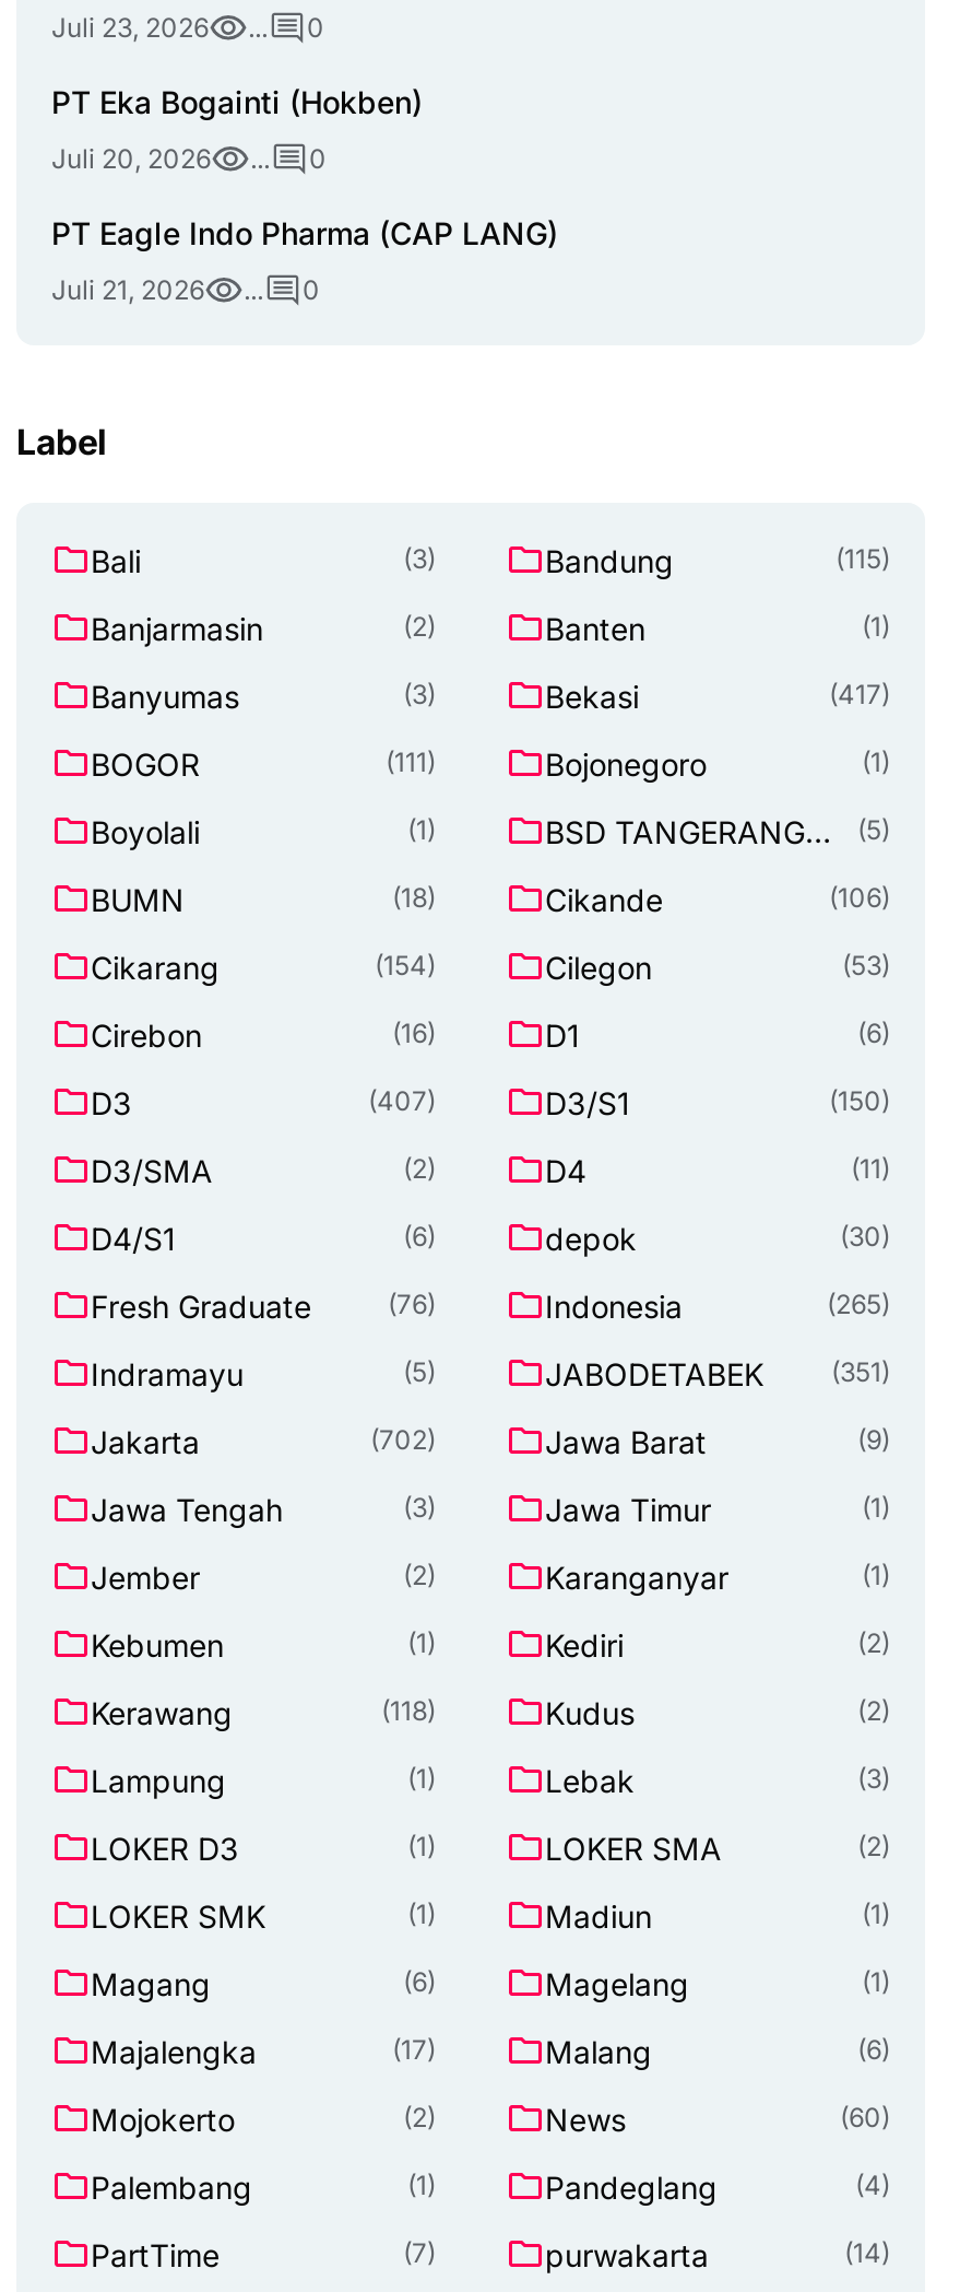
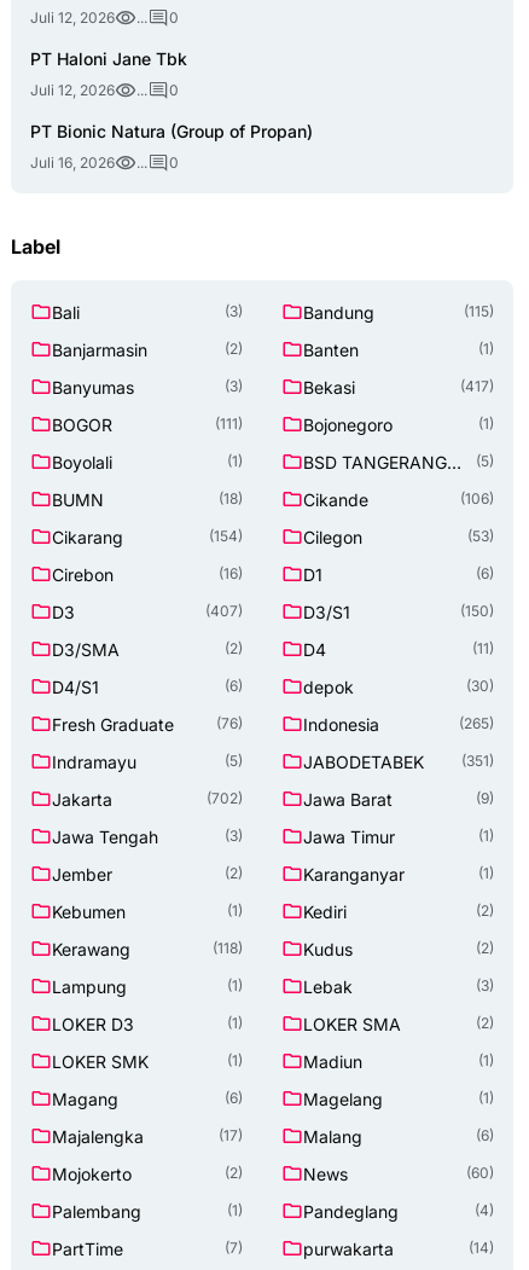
- Juli 23, 2026
+ Juli 12, 2026

- PT Eka Bogainti (Hokben)
+ PT Haloni Jane Tbk

- Juli 20, 2026
+ Juli 12, 2026

- PT Eagle Indo Pharma (CAP LANG)
+ PT Bionic Natura (Group of Propan)

- Juli 21, 2026
+ Juli 16, 2026
